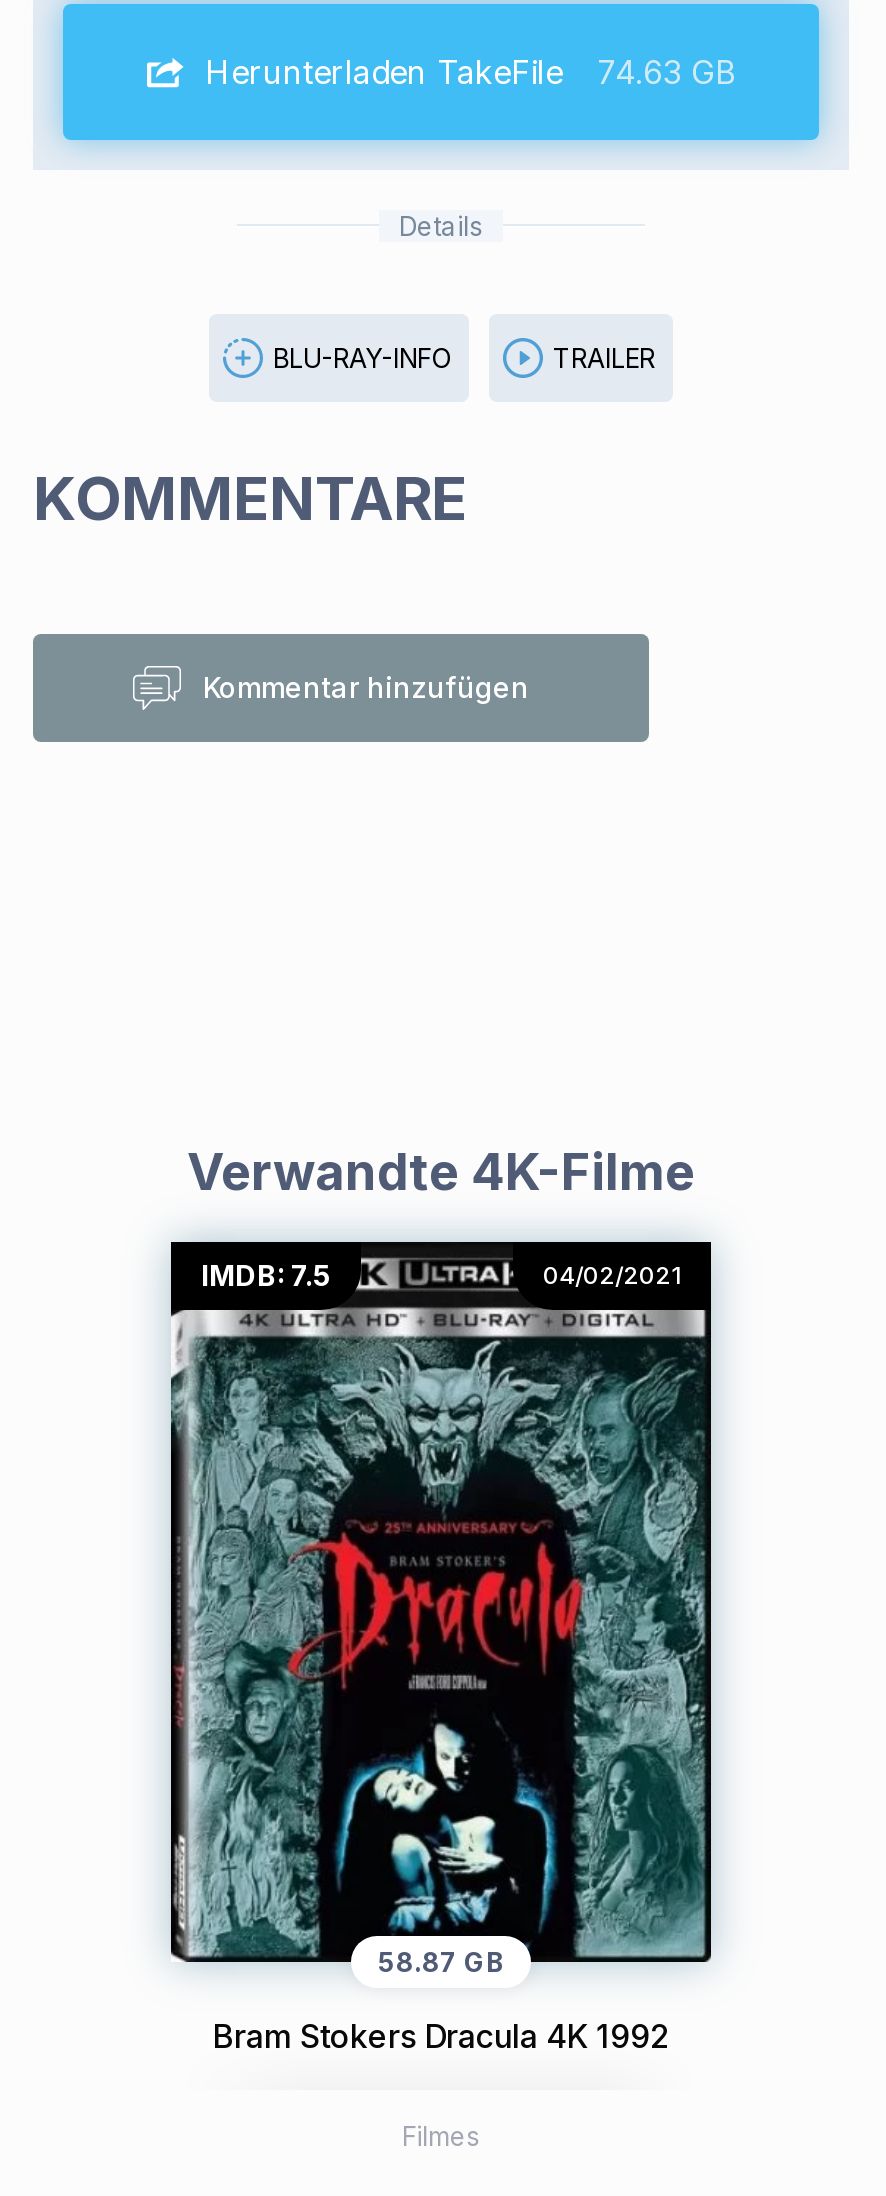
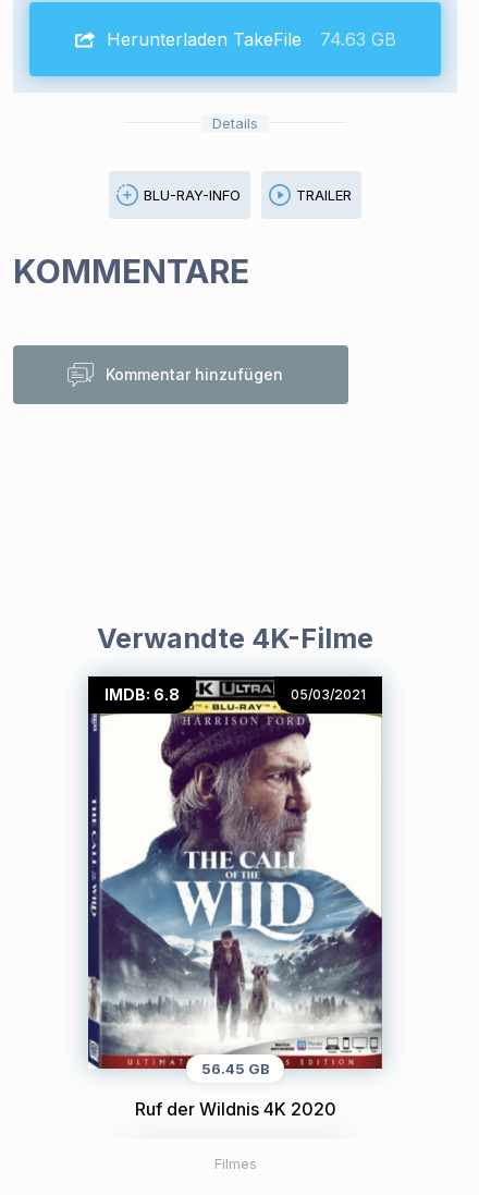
- [image]
- IMDB: 7.5
+ [image]
+ IMDB: 6.8

- 04/02/2021
+ 05/03/2021

- 58.87 GB
+ 56.45 GB

- Bram Stokers Dracula 4K 1992
+ Ruf der Wildnis 4K 2020
